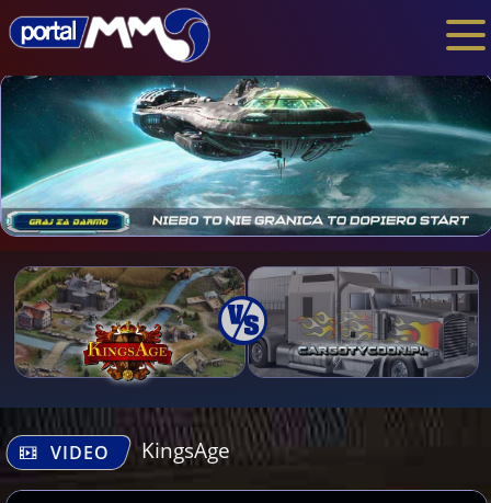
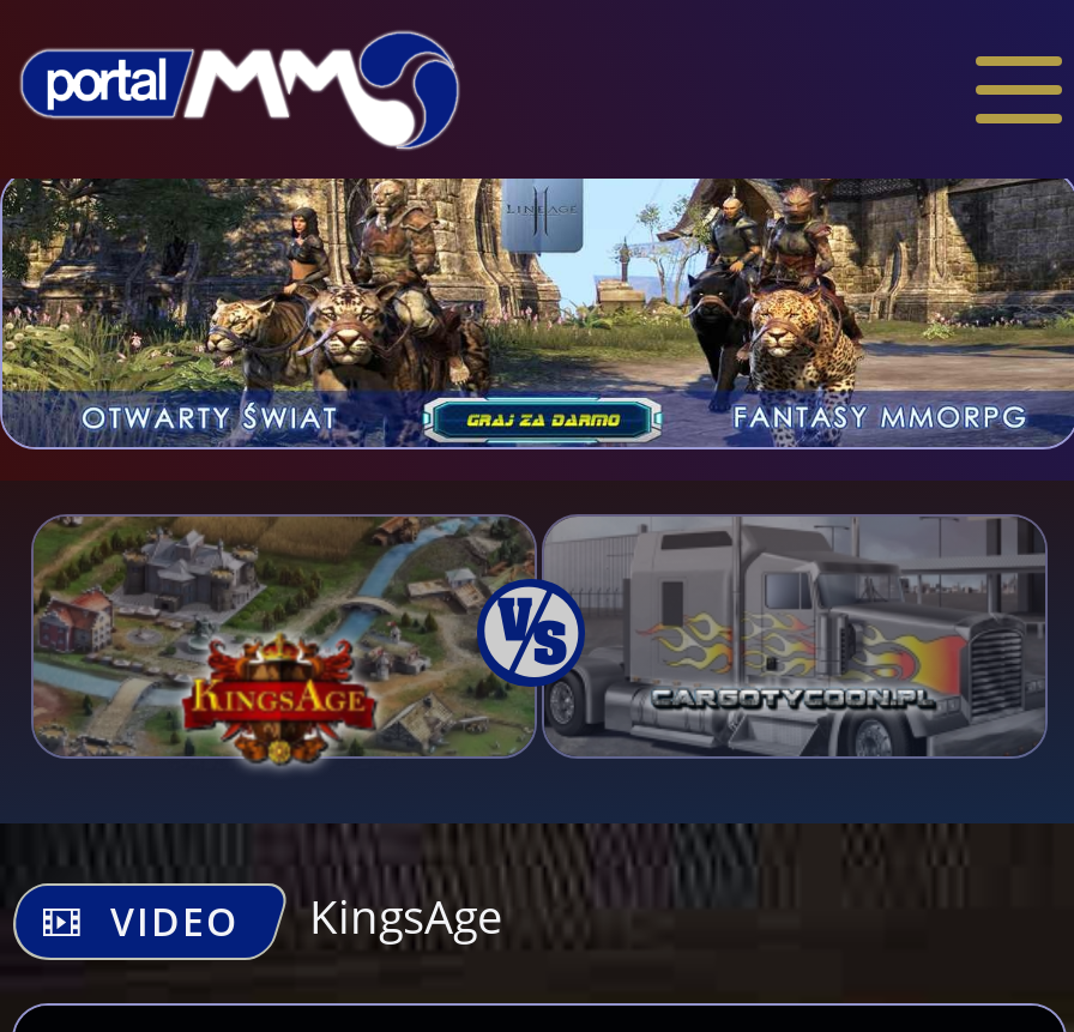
- [image]
+ [image]
